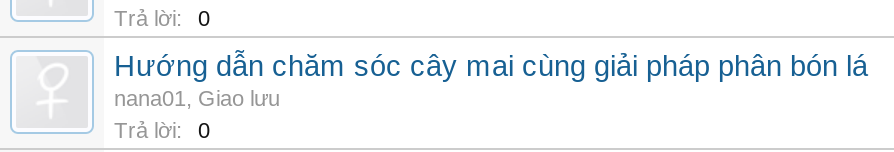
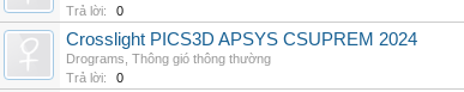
- Hướng dẫn chăm sóc cây mai cùng giải pháp phân bón lá
- nana01, Giao lưu
+ Crosslight PICS3D APSYS CSUPREM 2024
+ Drograms, Thông gió thông thường
